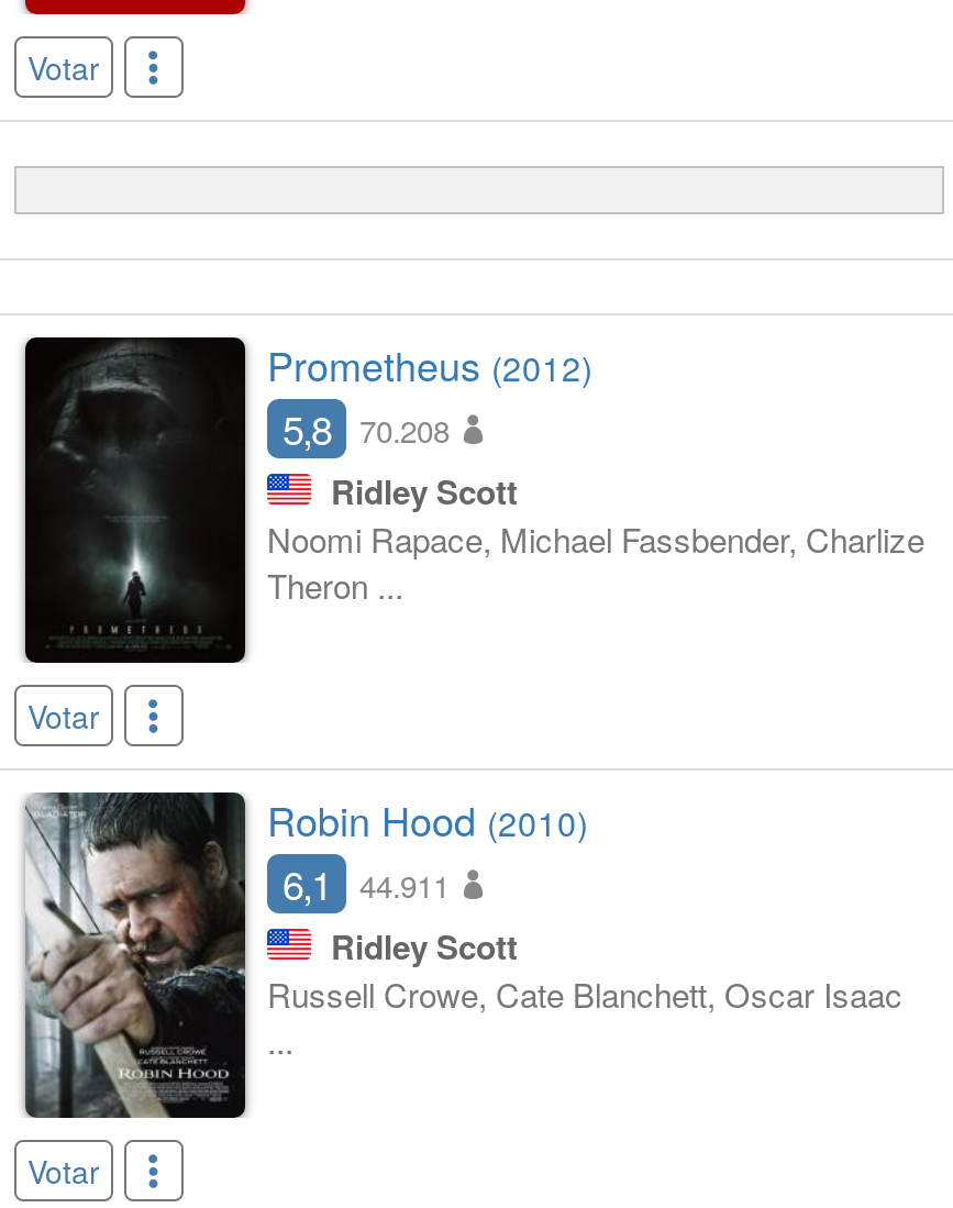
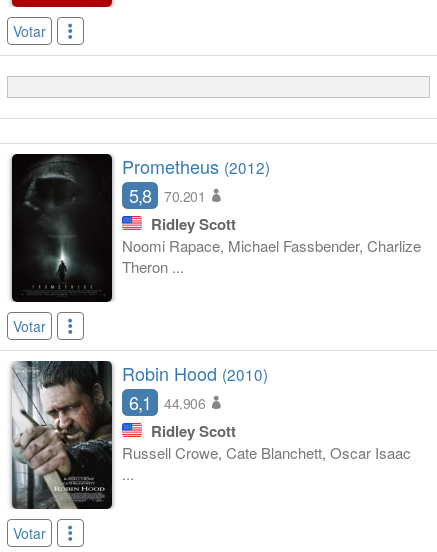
- 5,8 70.208
+ 5,8 70.201

- 6,1 44.911
+ 6,1 44.906
